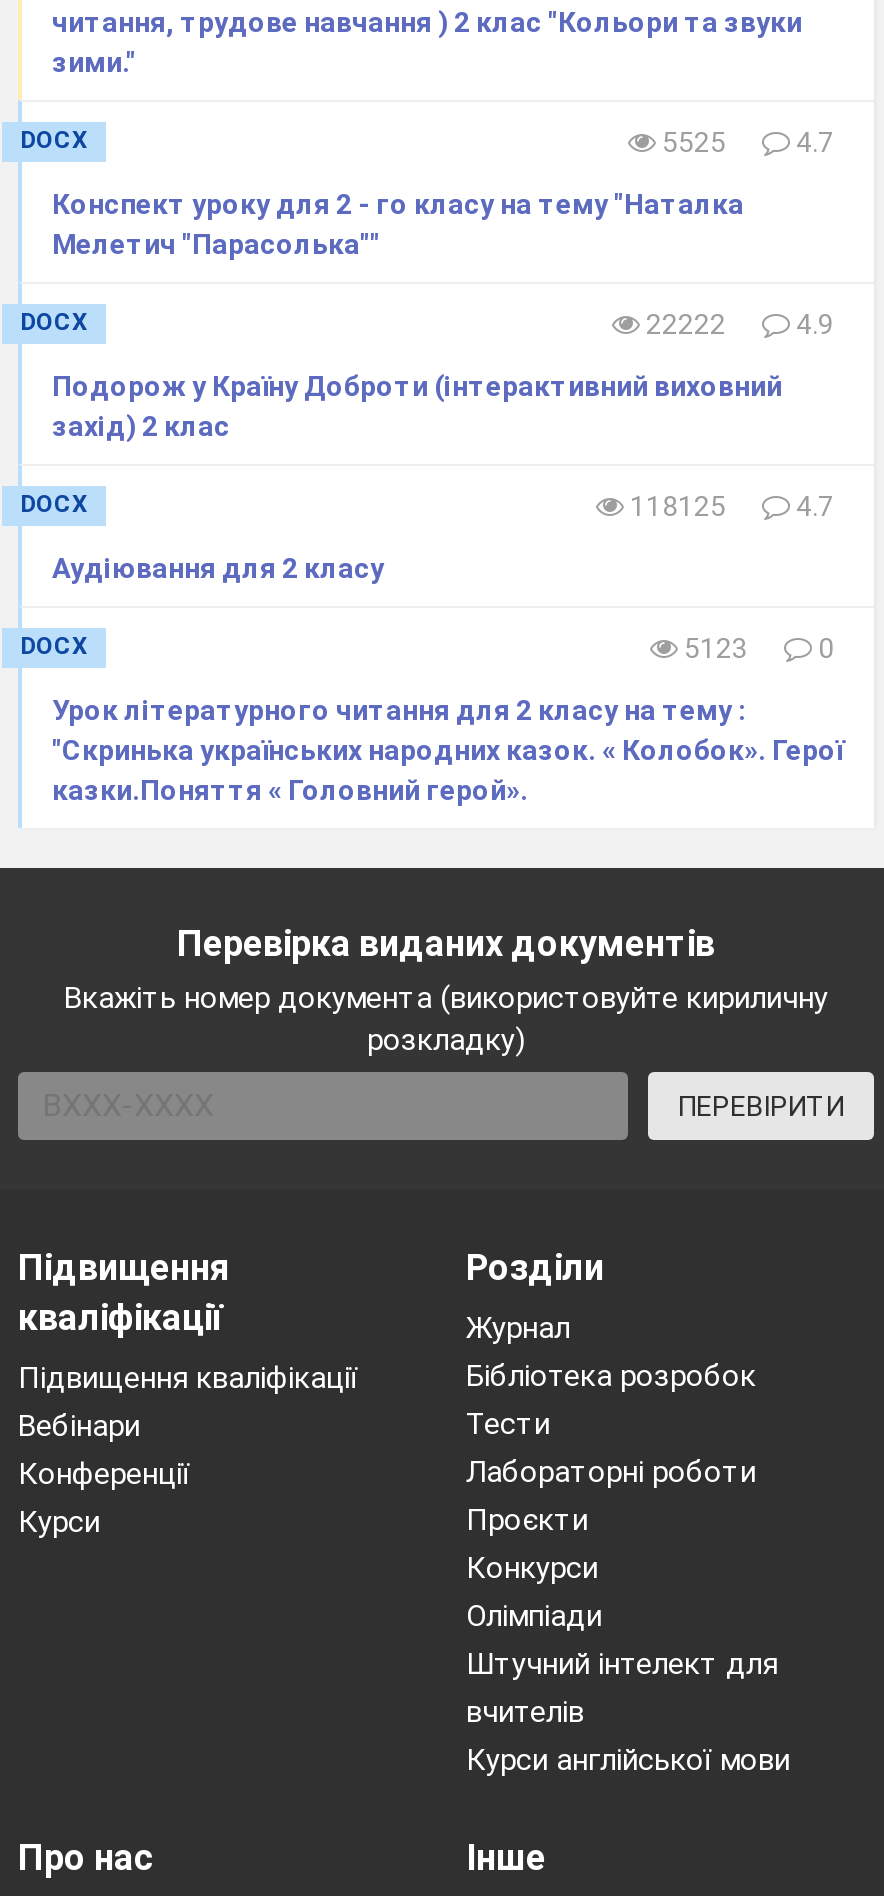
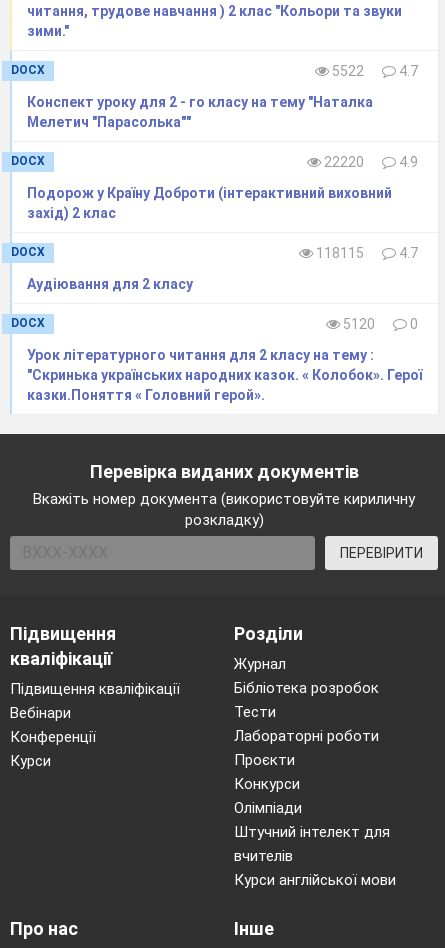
- 5525 4.7
+ 5522 4.7

- 22222 4.9
+ 22220 4.9

- 118125 4.7
+ 118115 4.7

- 5123 0
+ 5120 0
